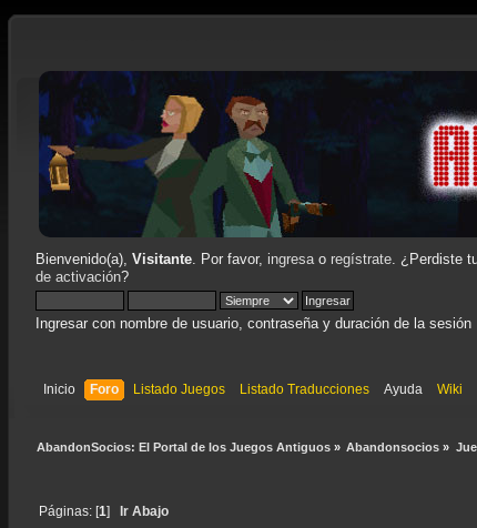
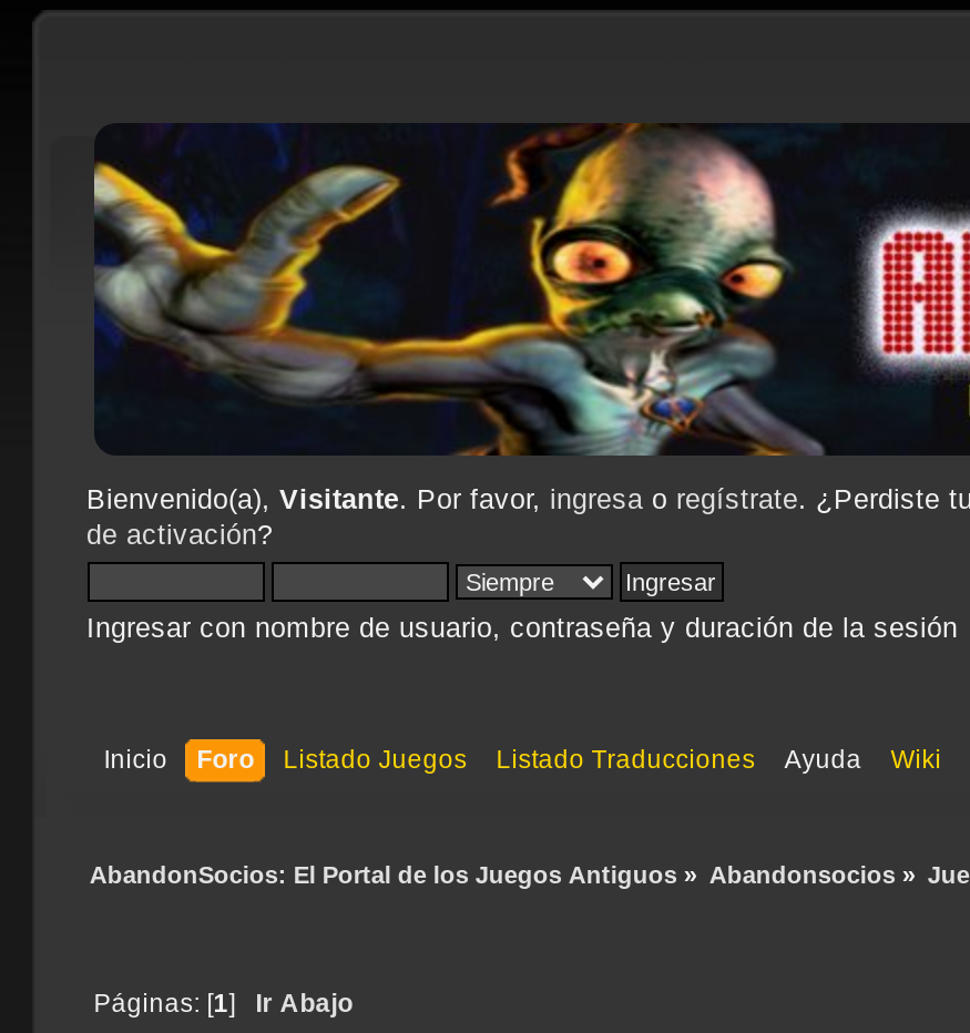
- [image]
+ [image]
